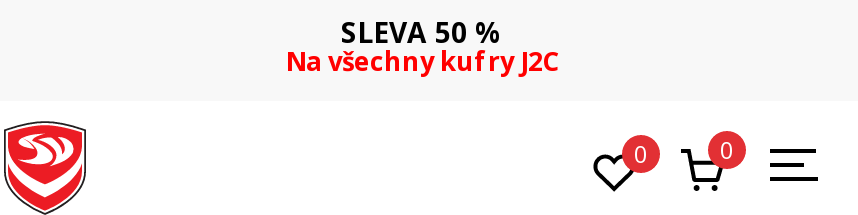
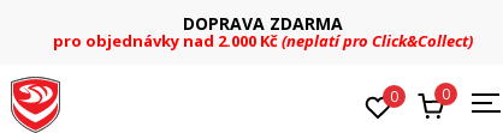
- SLEVA 50 %
- Na všechny kufry J2C
+ DOPRAVA ZDARMA
+ pro objednávky nad 2.000 Kč(neplatí pro Click&Collect)
